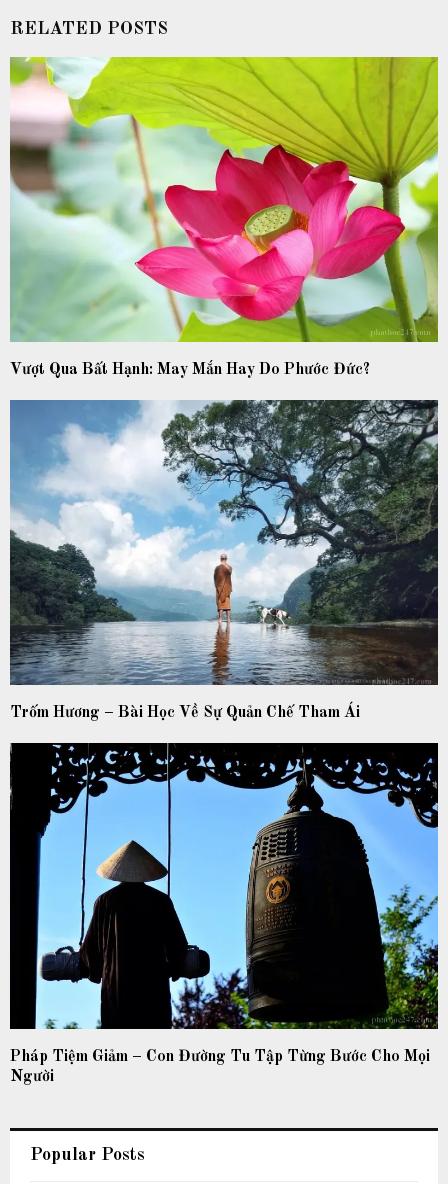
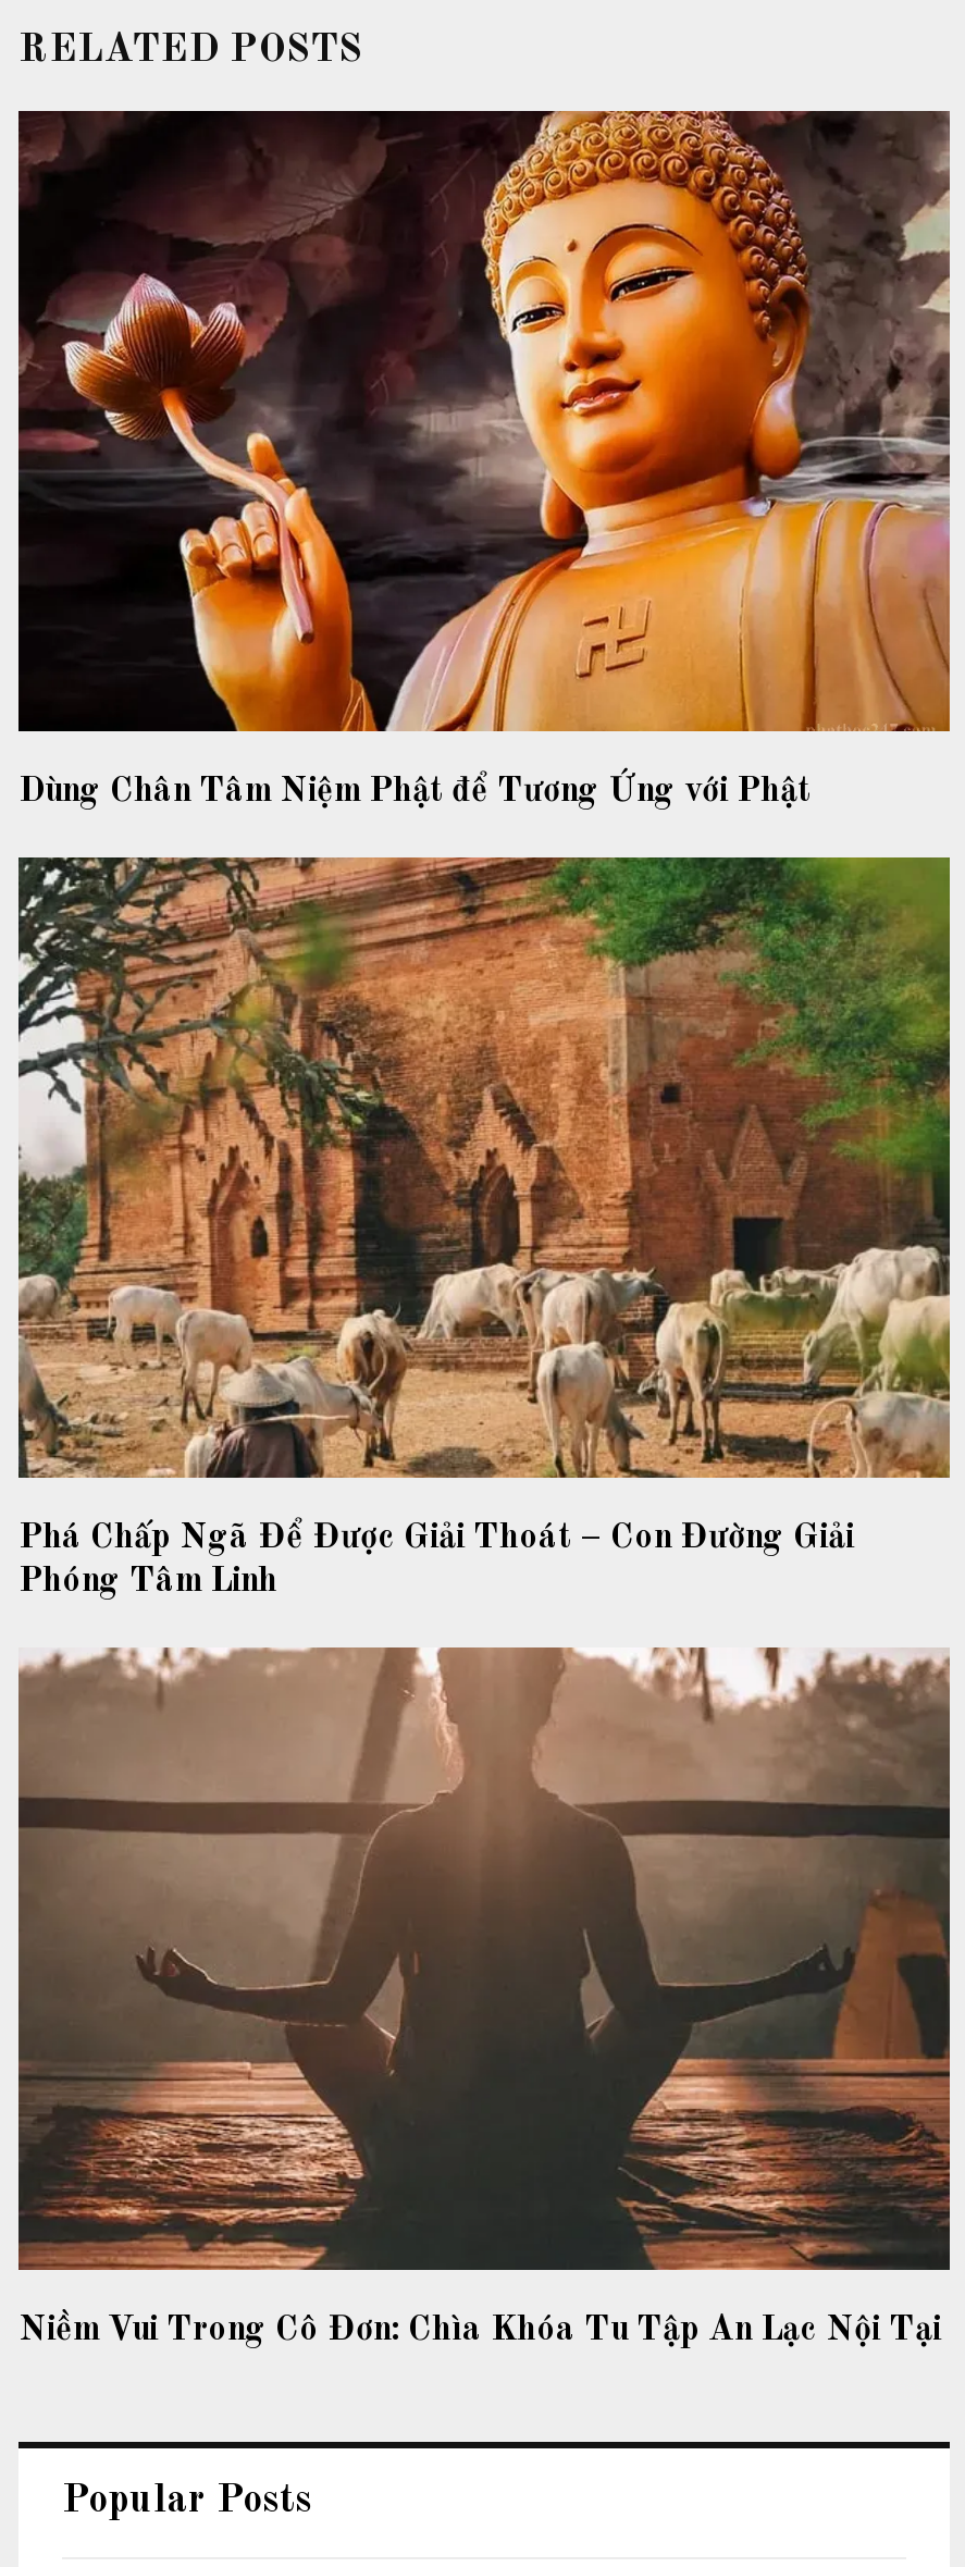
- [image]
- Vượt Qua Bất Hạnh: May Mắn Hay Do Phước Đức?
+ [image]
+ Dùng Chân Tâm Niệm Phật để Tương Ứng với Phật

- [image]
- Trốm Hương – Bài Học Về Sự Quản Chế Tham Ái
+ [image]
+ Phá Chấp Ngã Để Được Giải Thoát – Con Đường Giải
+ Phóng Tâm Linh

- [image]
- Pháp Tiệm Giảm – Con Đường Tu Tập Từng Bước Cho Mọi
- Người
+ [image]
+ Niềm Vui Trong Cô Đơn: Chìa Khóa Tu Tập An Lạc Nội Tại
